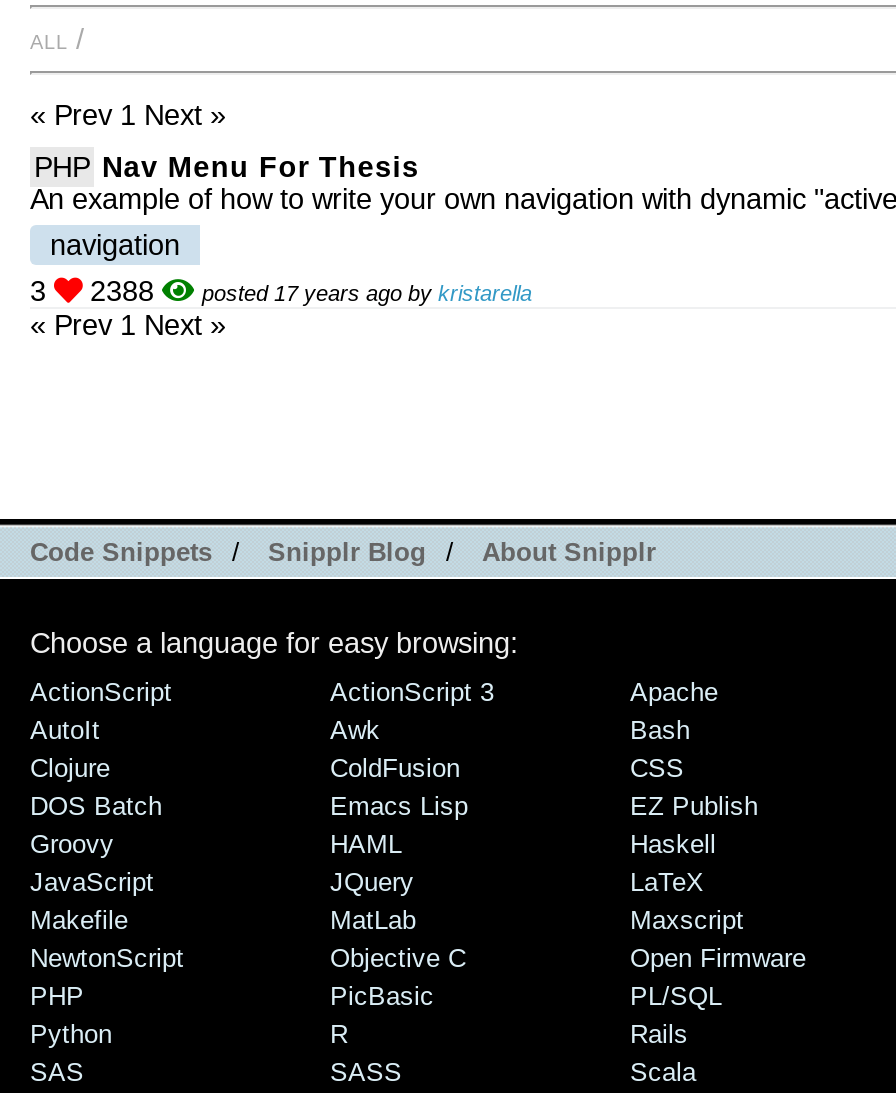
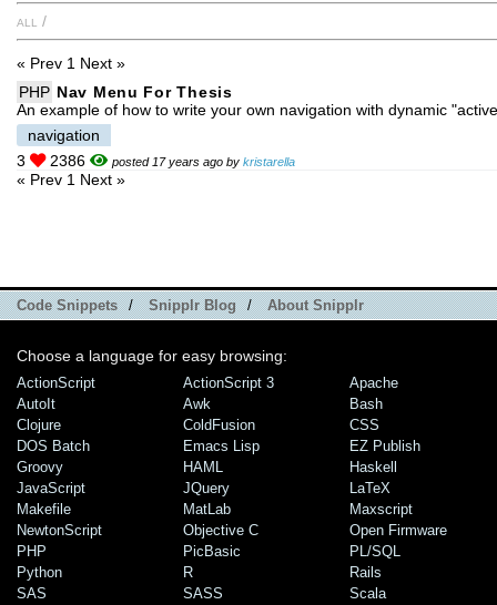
- 3 2388 posted 17 years ago by kristarella
+ 3 2386 posted 17 years ago by kristarella
